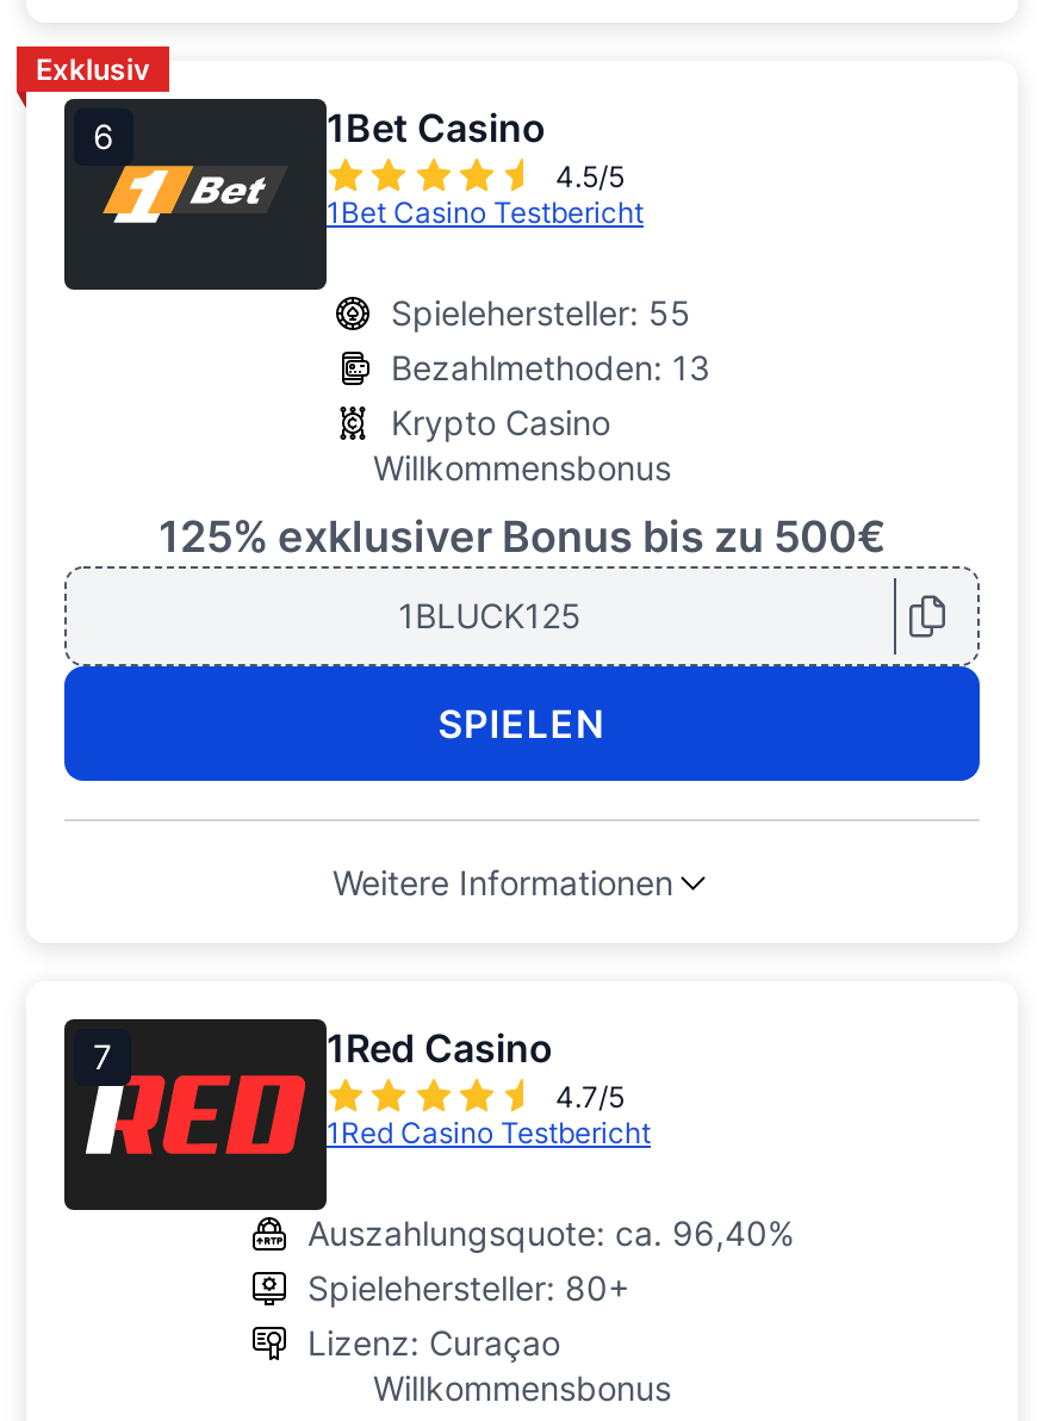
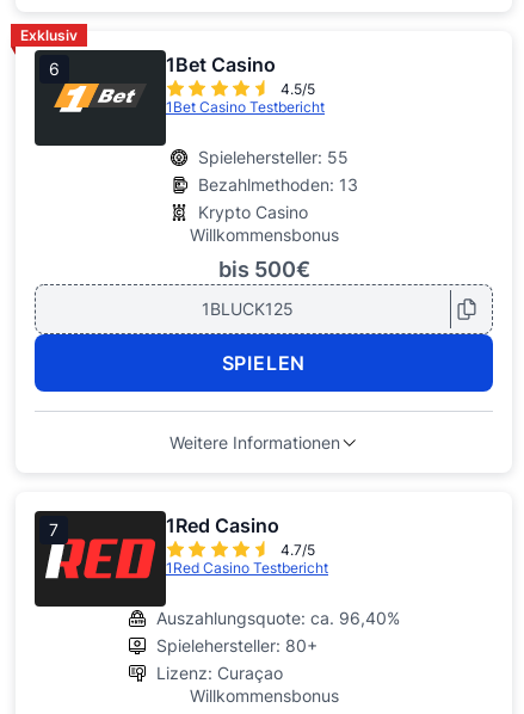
- 125% exklusiver Bonus bis zu 500€
+ bis 500€
